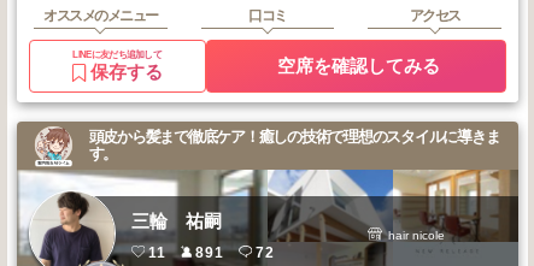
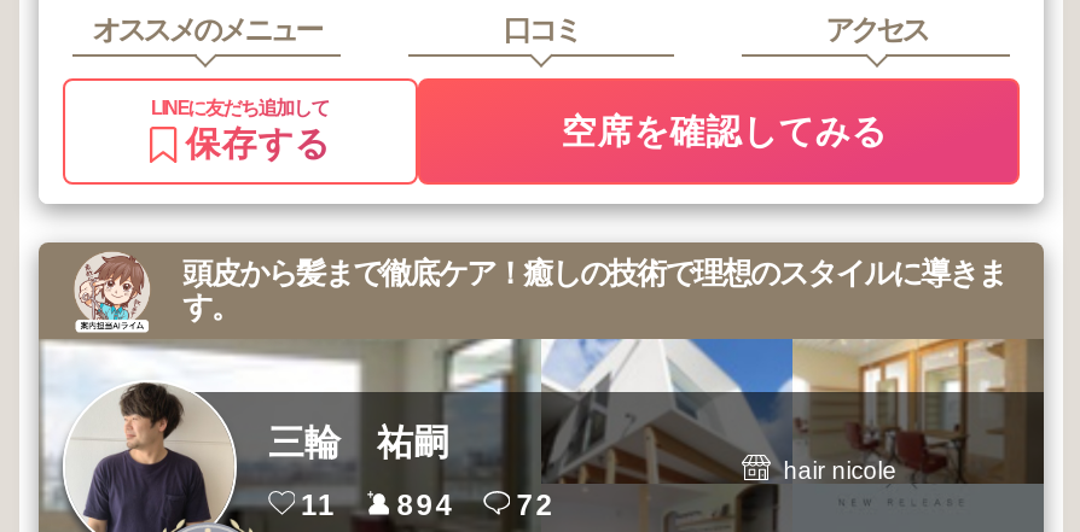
- 11 891 72
+ 11 894 72
